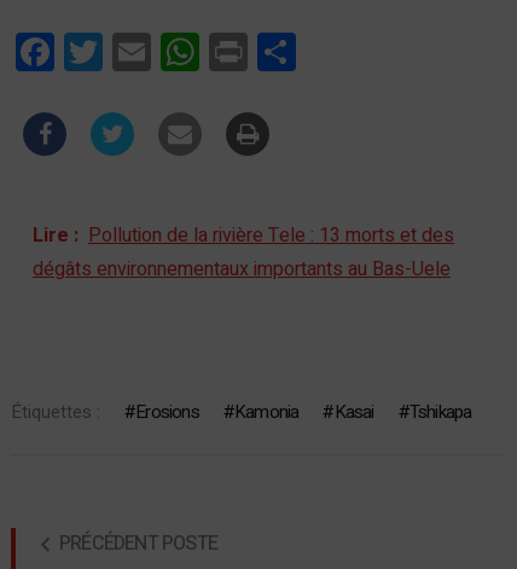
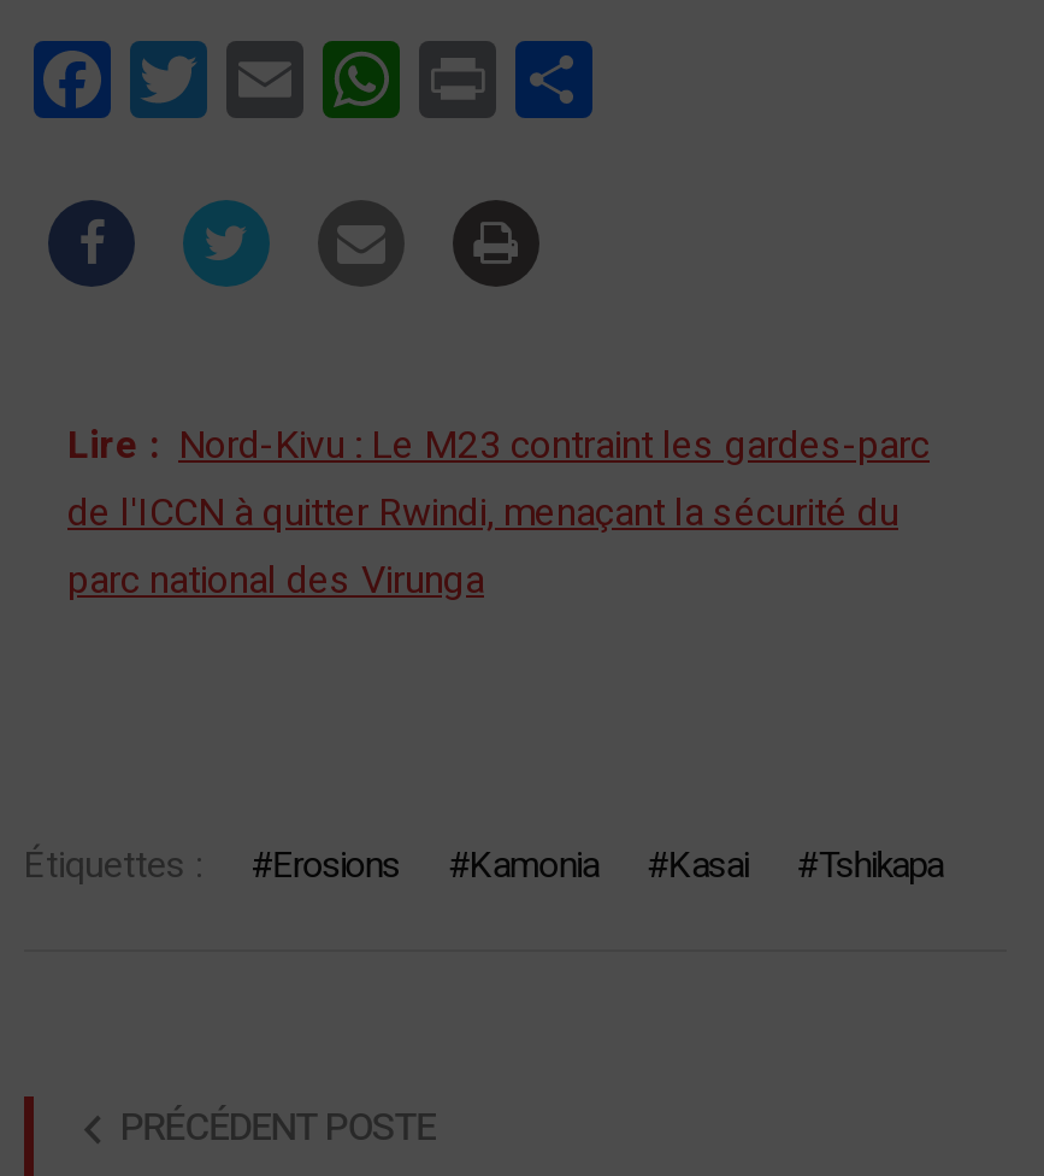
- Lire : Pollution de la rivière Tele : 13 morts et des
- dégâts environnementaux importants au Bas-Uele
+ Lire : Nord-Kivu : Le M23 contraint les gardes-parc
+ de l'ICCN à quitter Rwindi, menaçant la sécurité du
+ parc national des Virunga
